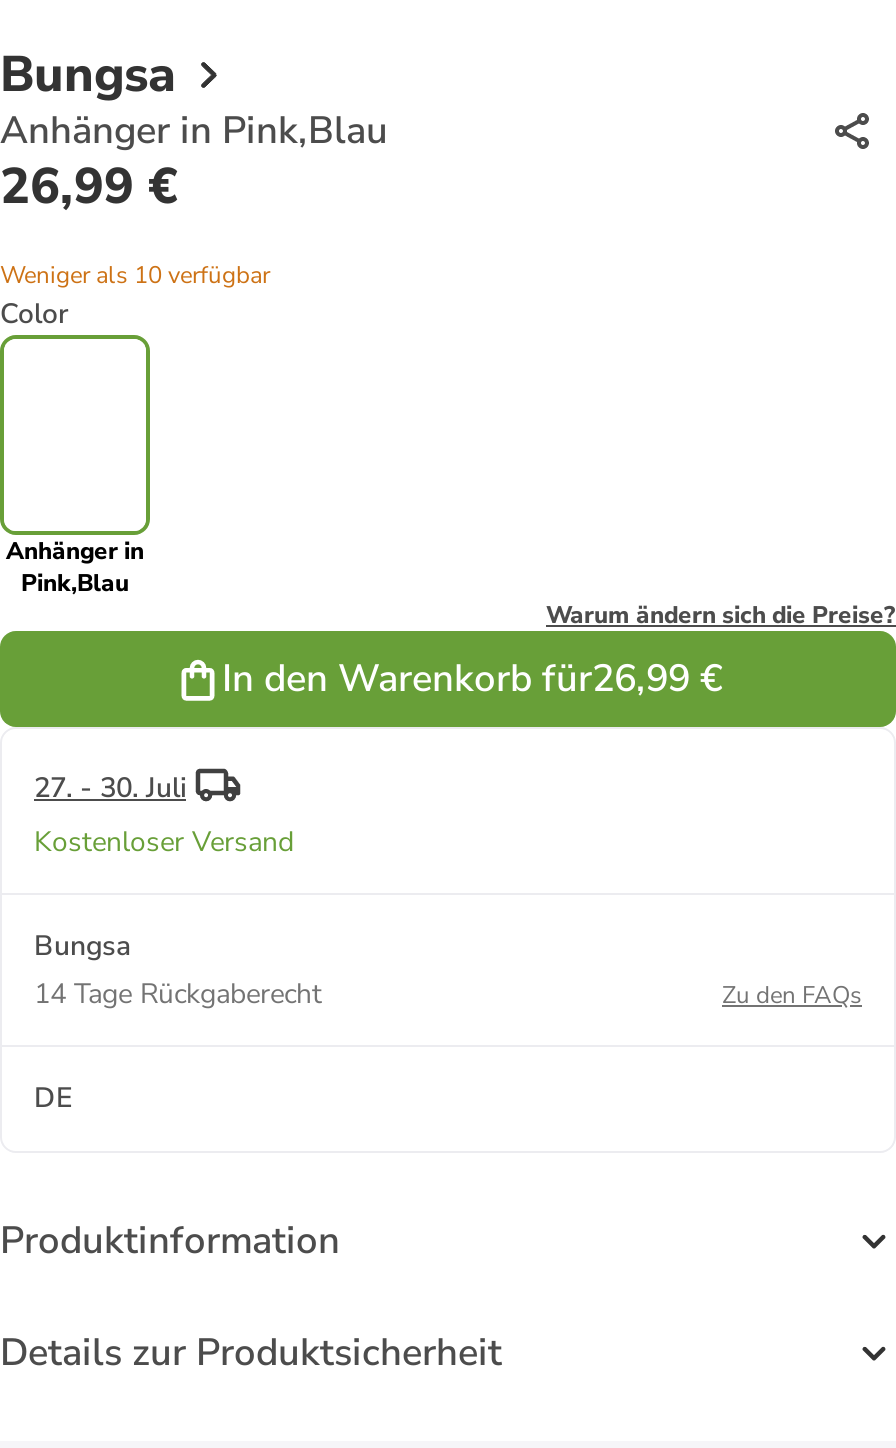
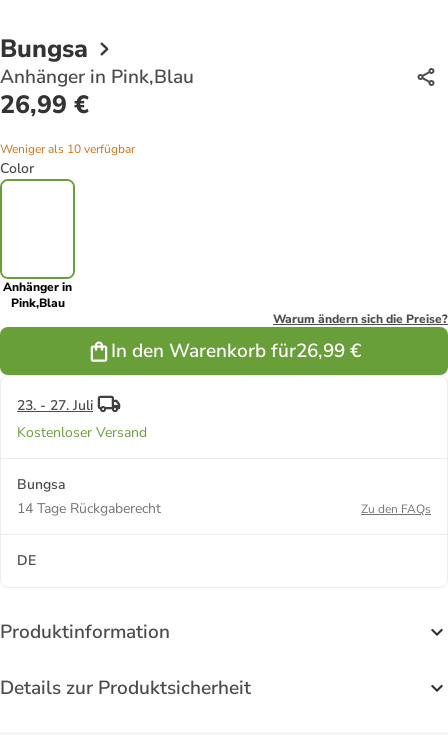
- 27. - 30. Juli
+ 23. - 27. Juli
